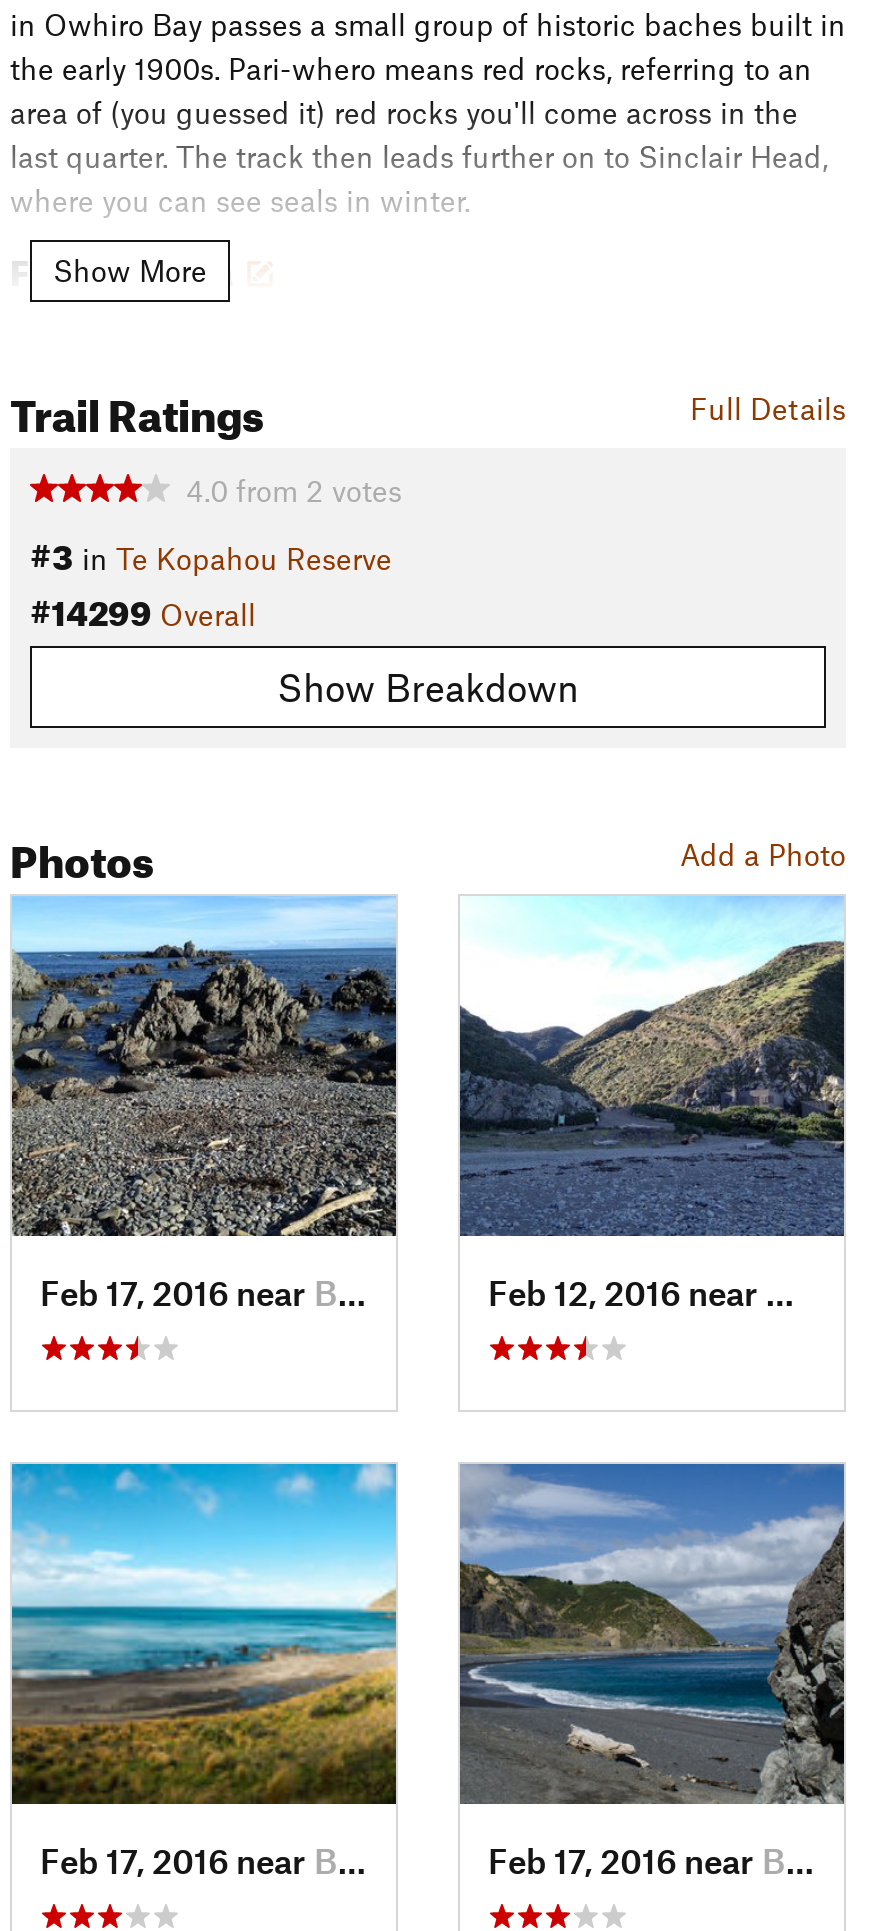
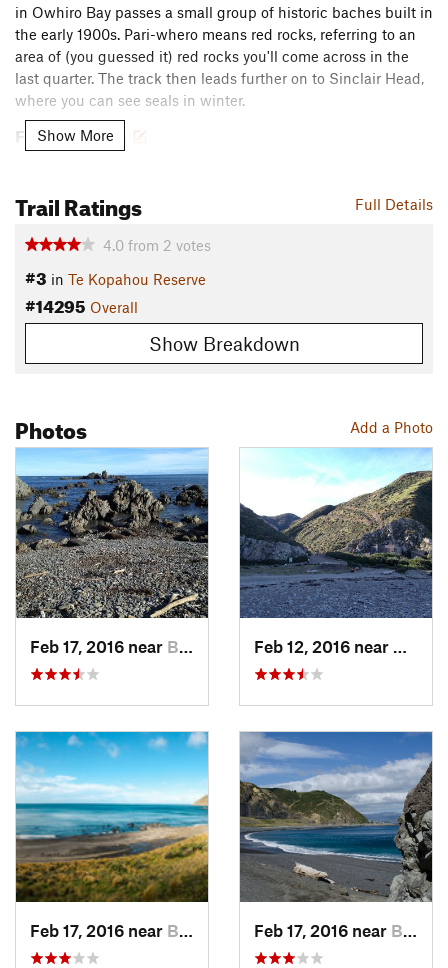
- #14299 Overall
+ #14295 Overall
